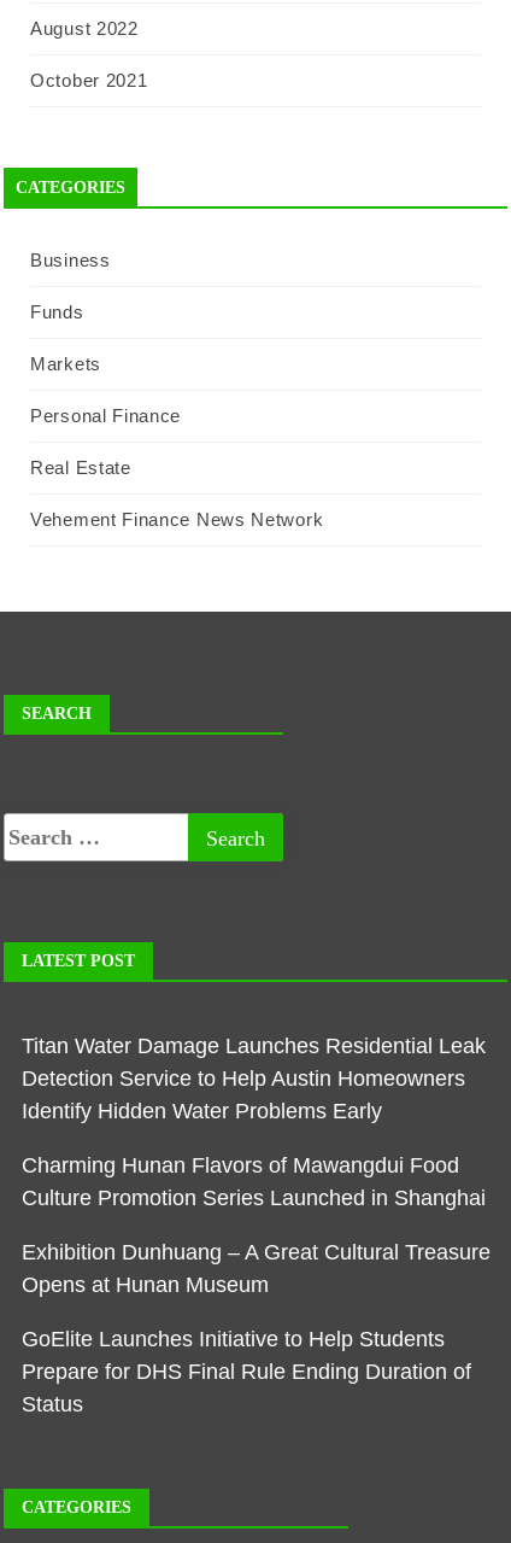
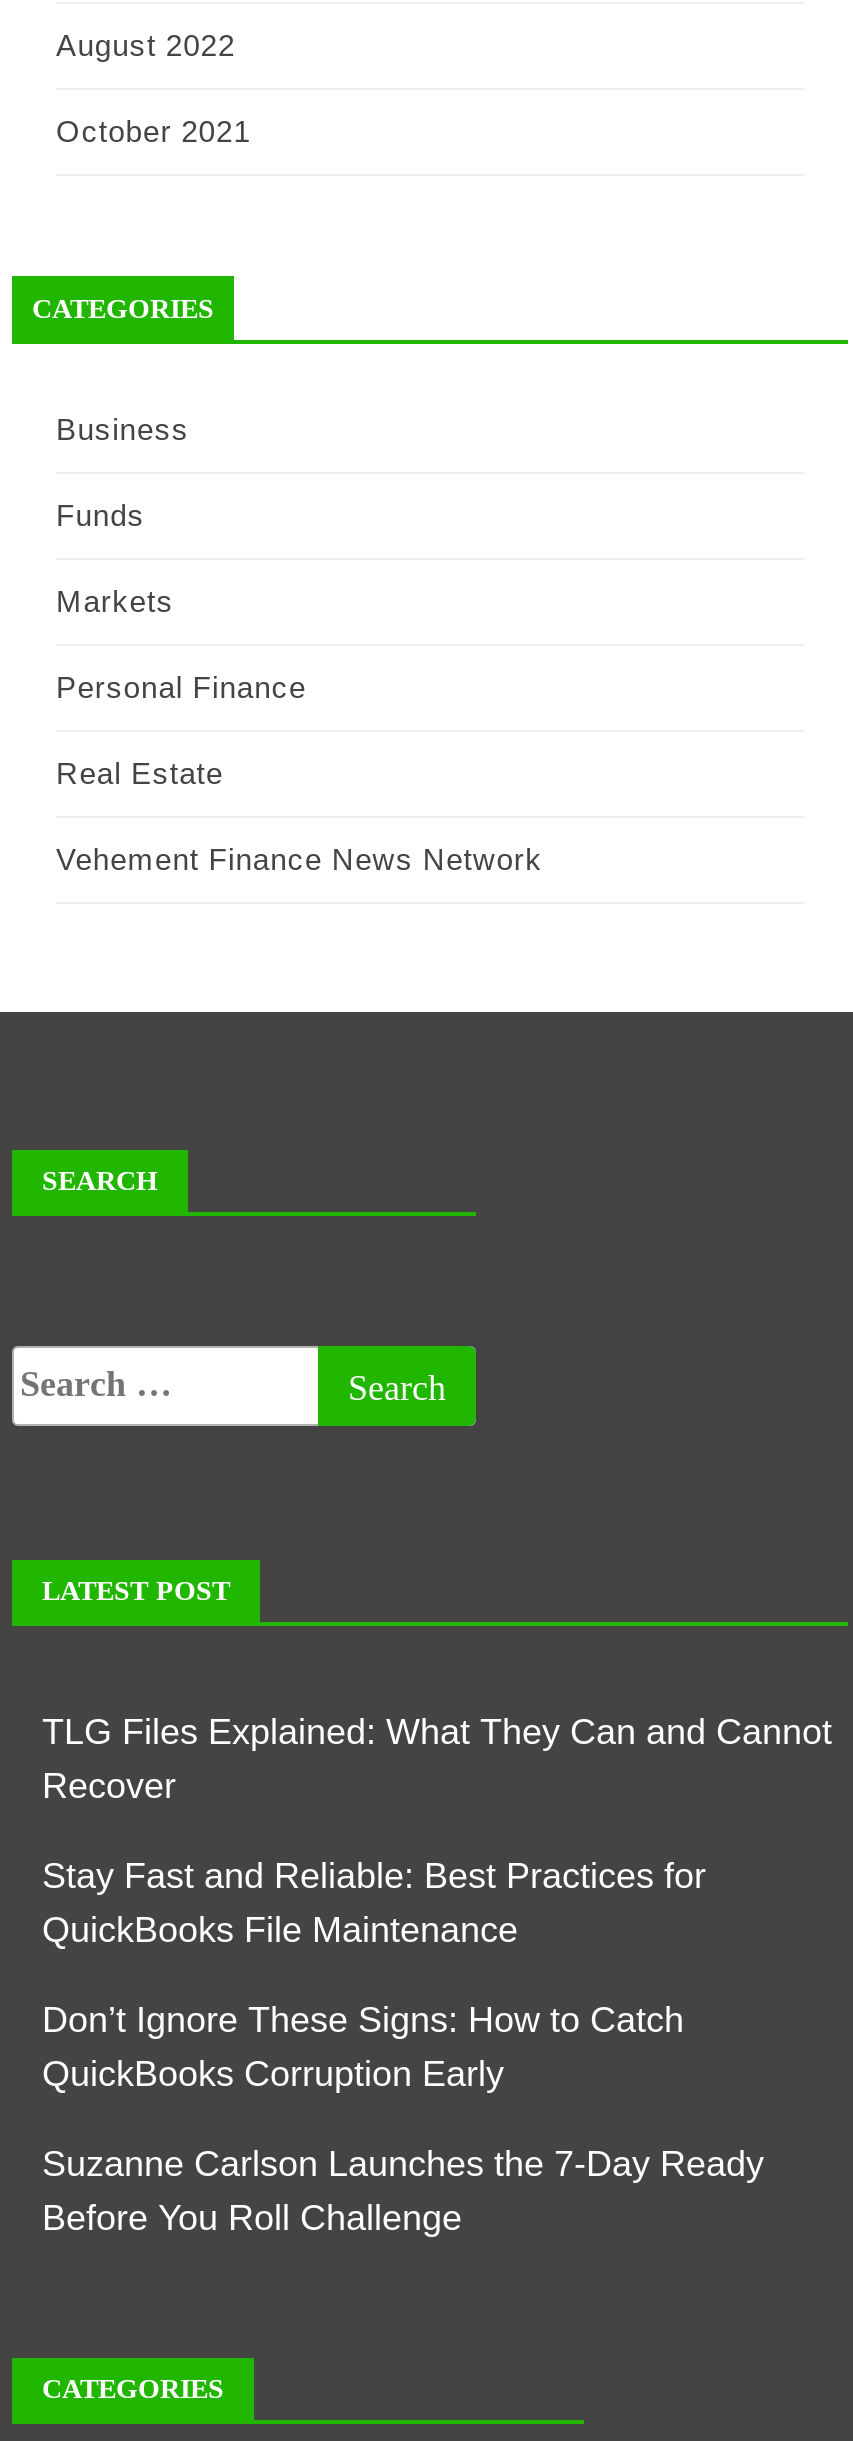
- Titan Water Damage Launches Residential Leak
- Detection Service to Help Austin Homeowners
- Identify Hidden Water Problems Early
+ TLG Files Explained: What They Can and Cannot
+ Recover

- Charming Hunan Flavors of Mawangdui Food
- Culture Promotion Series Launched in Shanghai
+ Stay Fast and Reliable: Best Practices for
+ QuickBooks File Maintenance

- Exhibition Dunhuang – A Great Cultural Treasure
- Opens at Hunan Museum
+ Don’t Ignore These Signs: How to Catch
+ QuickBooks Corruption Early

- GoElite Launches Initiative to Help Students
- Prepare for DHS Final Rule Ending Duration of
- Status
+ Suzanne Carlson Launches the 7-Day Ready
+ Before You Roll Challenge
